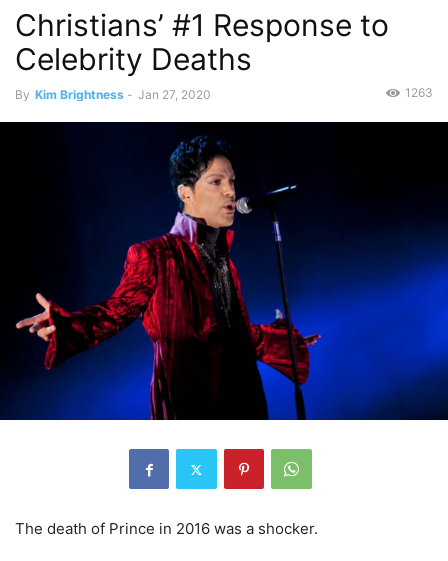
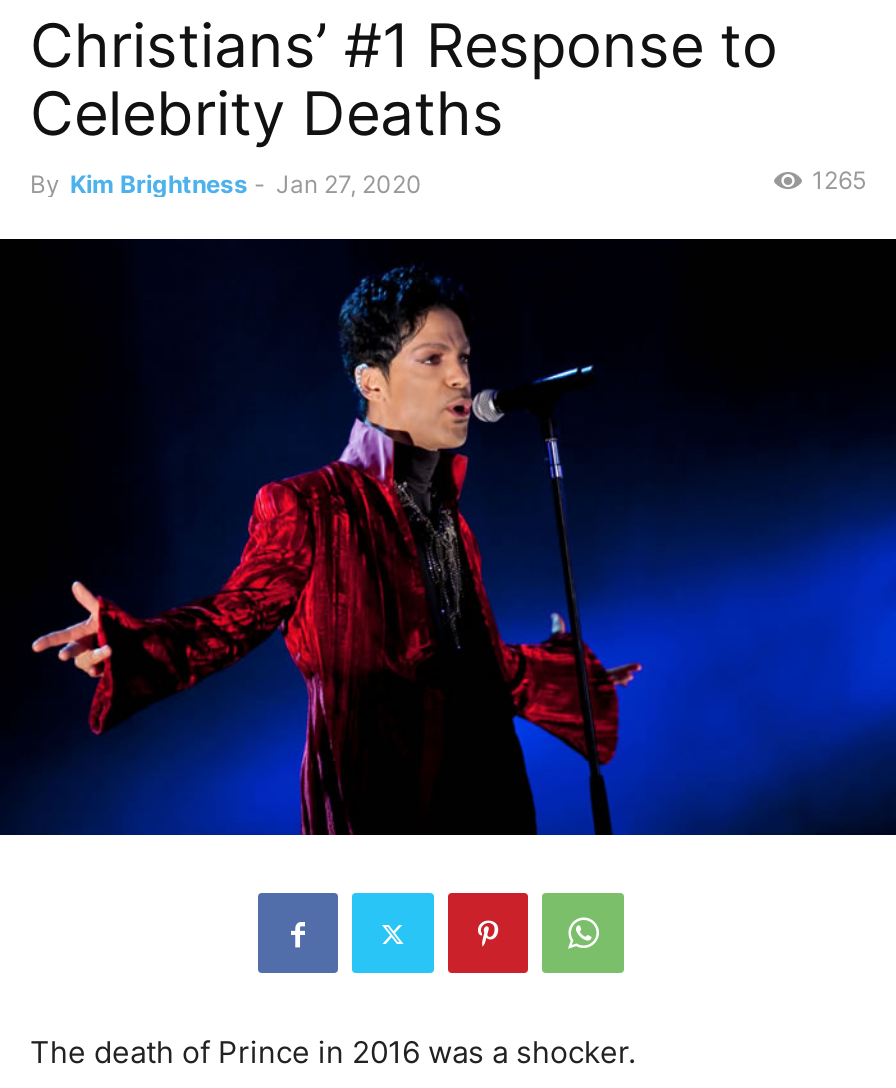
- 1263
+ 1265
